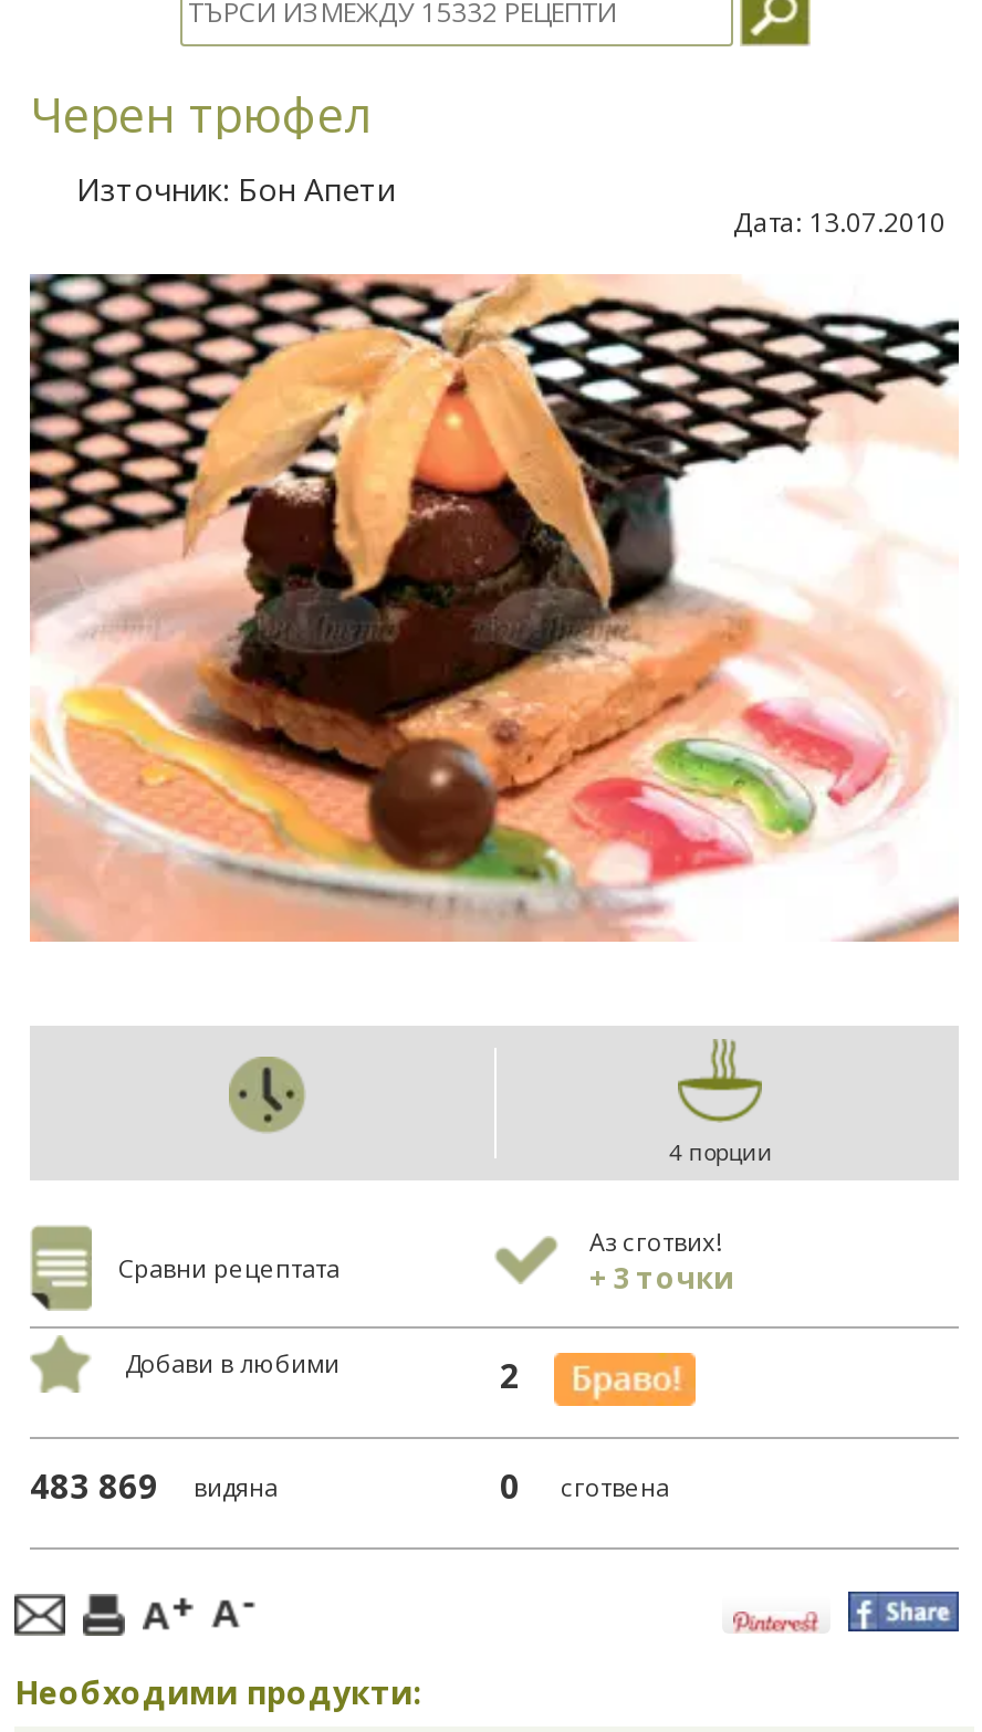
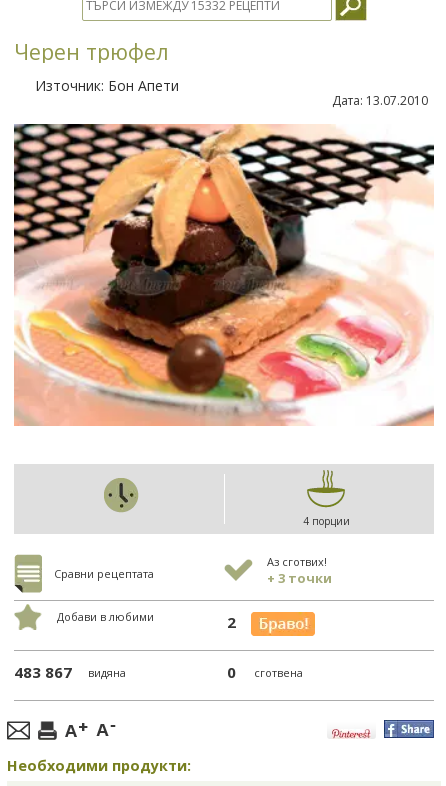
- 483 869 видяна
+ 483 867 видяна
